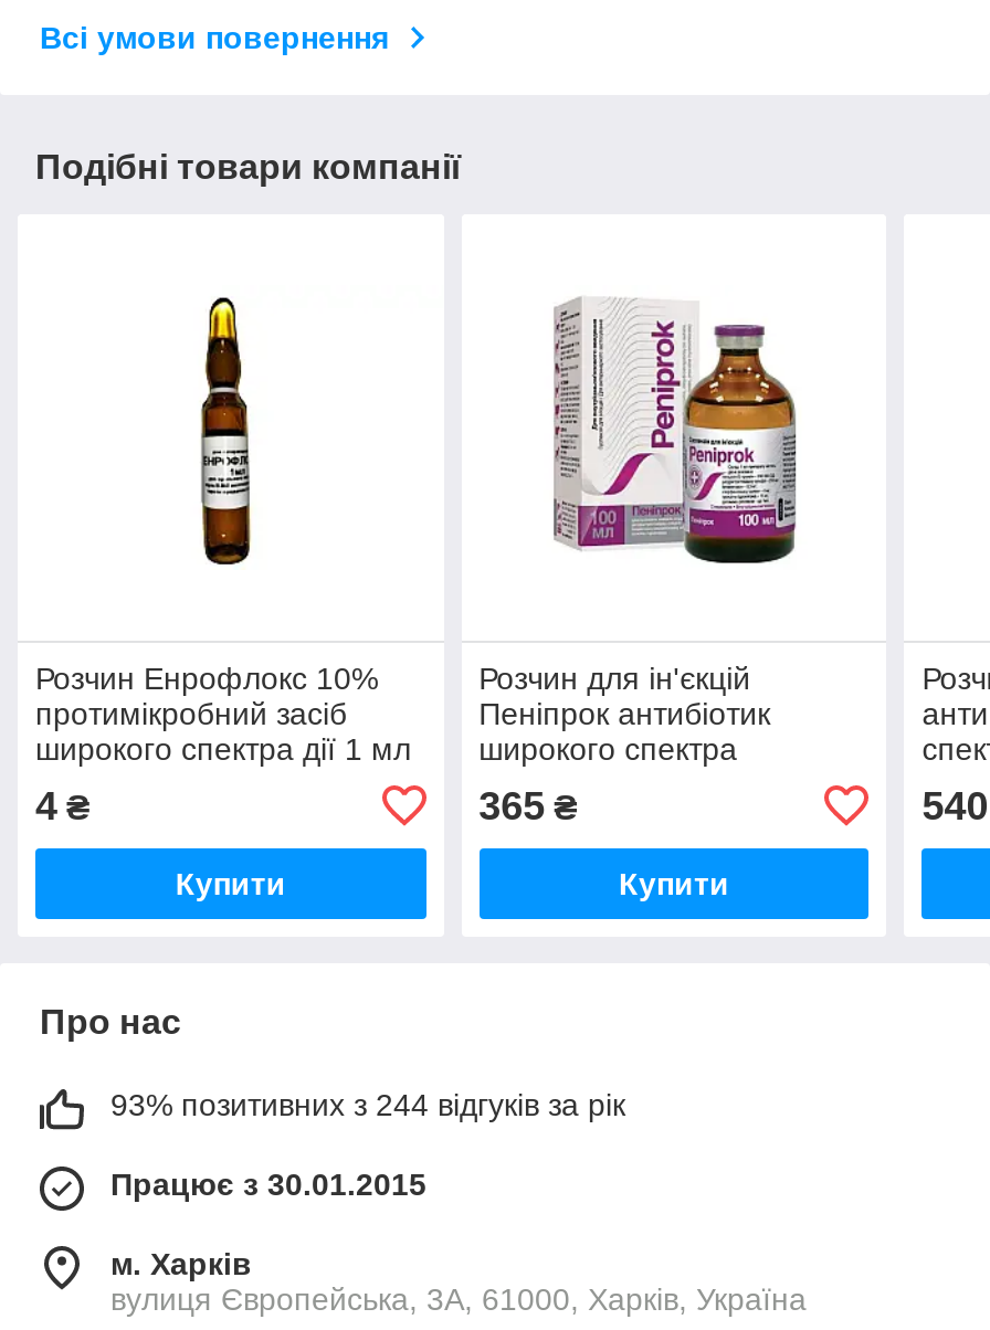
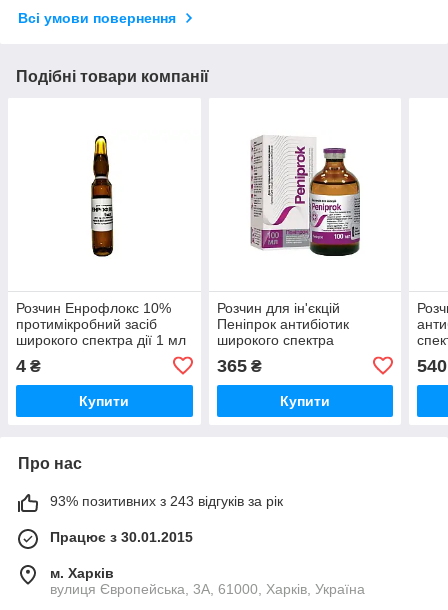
- 93% позитивних з 244 відгуків за рік
+ 93% позитивних з 243 відгуків за рік
